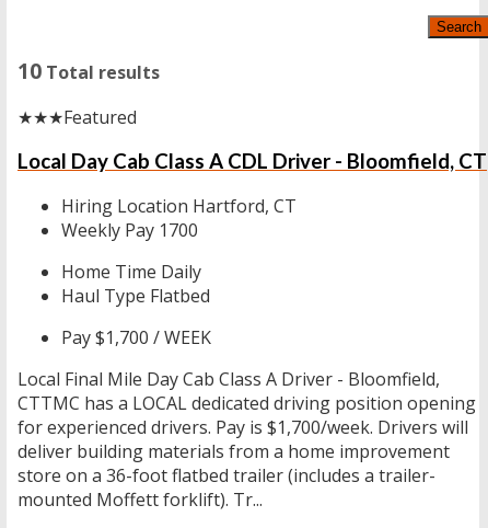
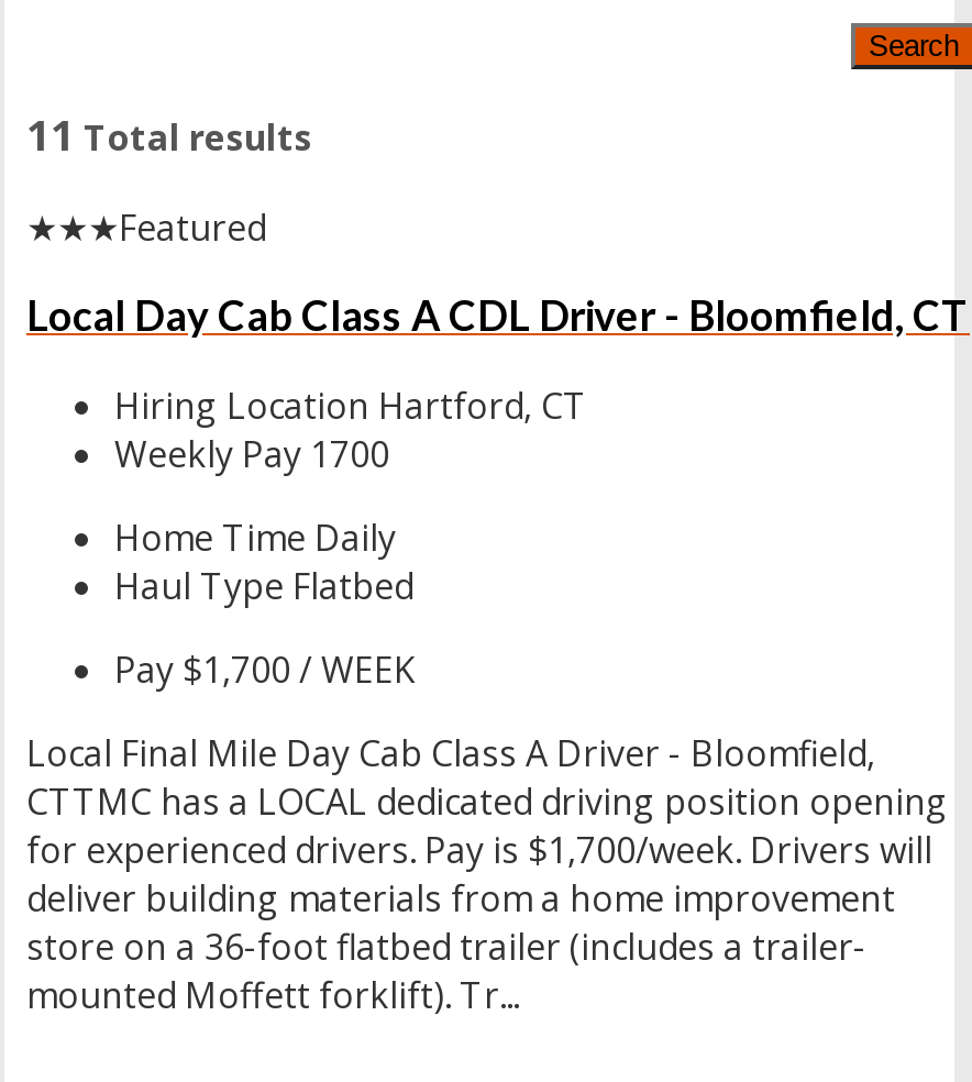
- 10 Total results
+ 11 Total results
